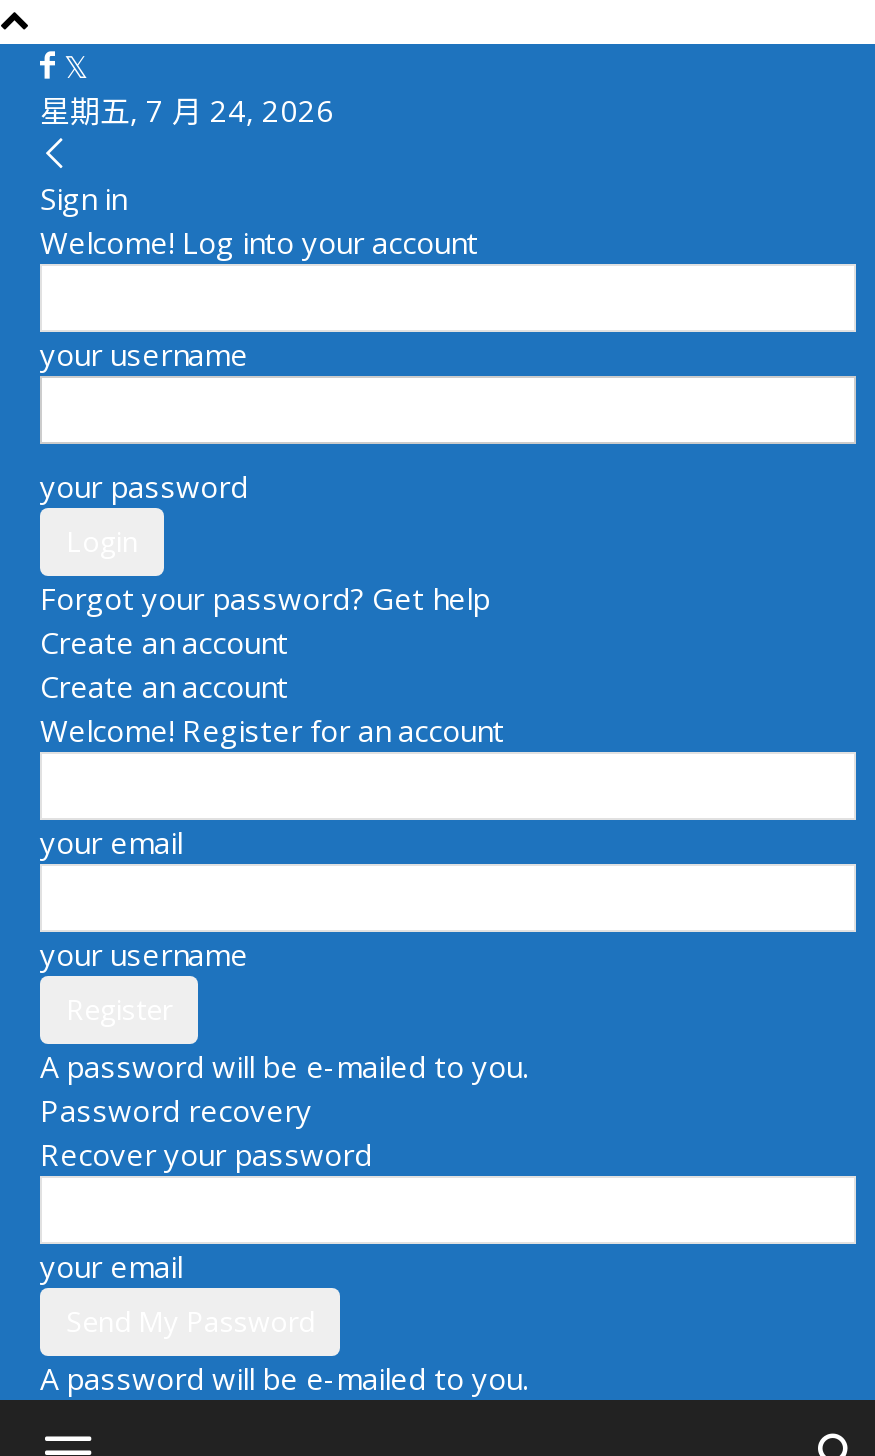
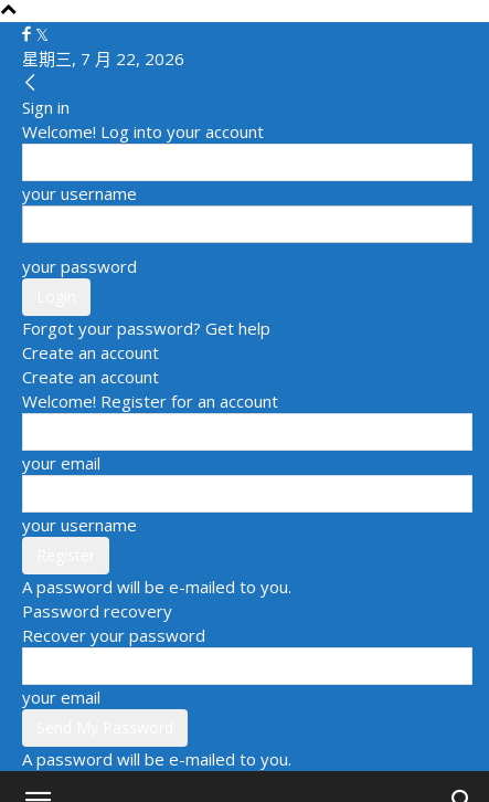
- 星期五, 7 月 24, 2026
+ 星期三, 7 月 22, 2026
